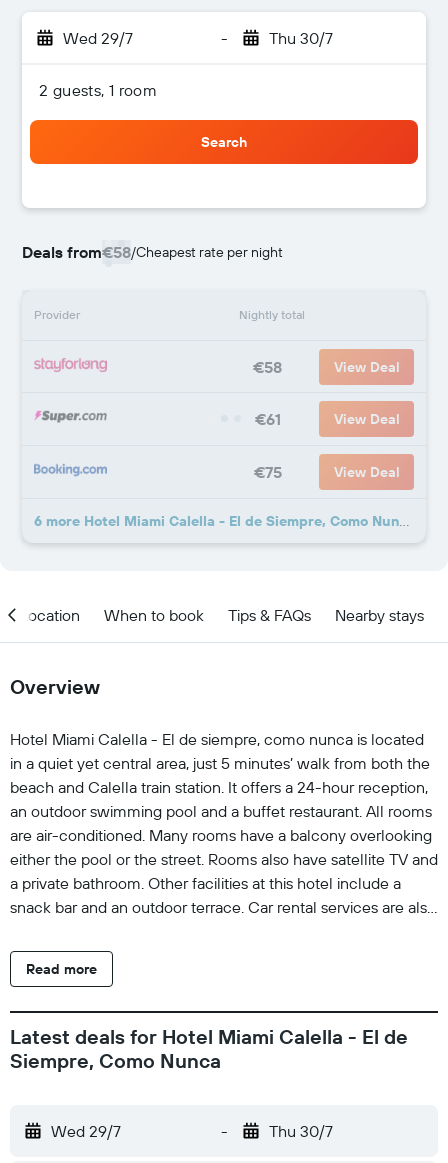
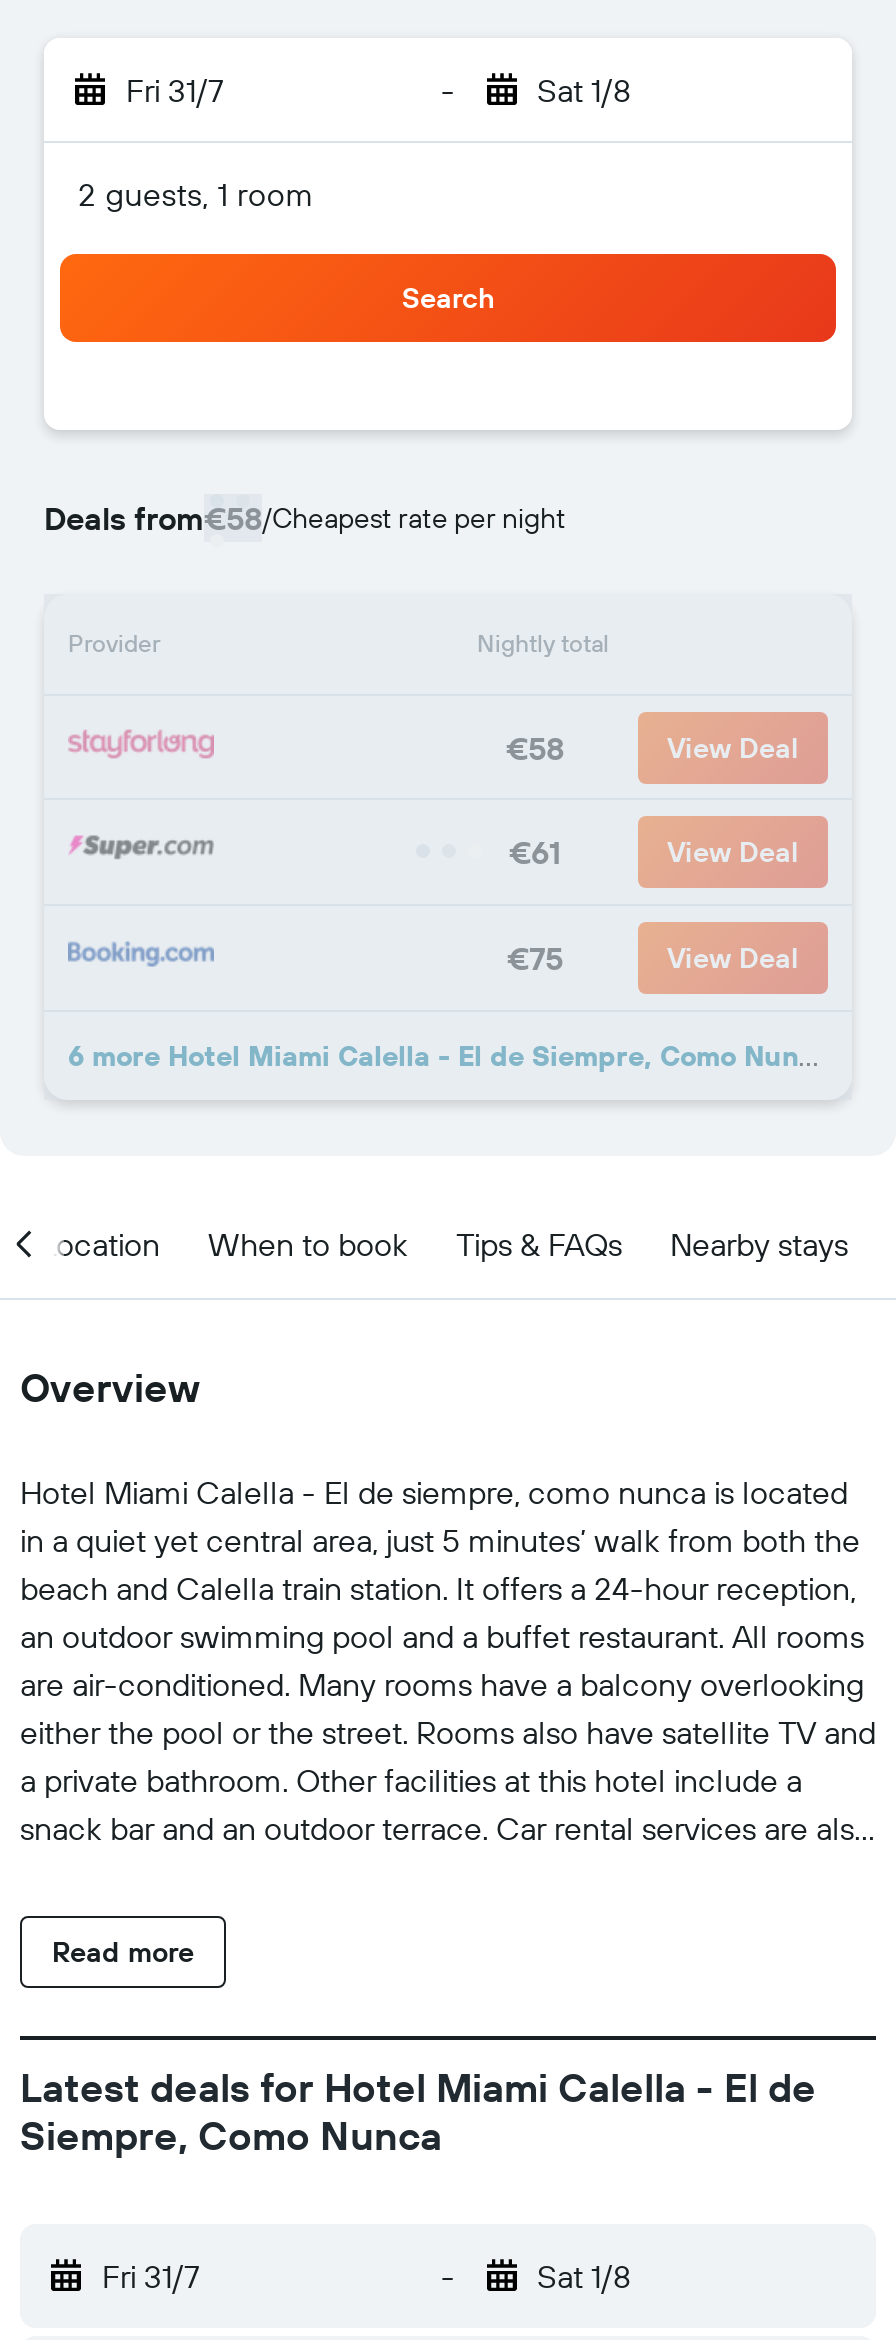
- Wed 29/7
+ Fri 31/7

- Thu 30/7
+ Sat 1/8

- Wed 29/7
+ Fri 31/7

- Thu 30/7
+ Sat 1/8
